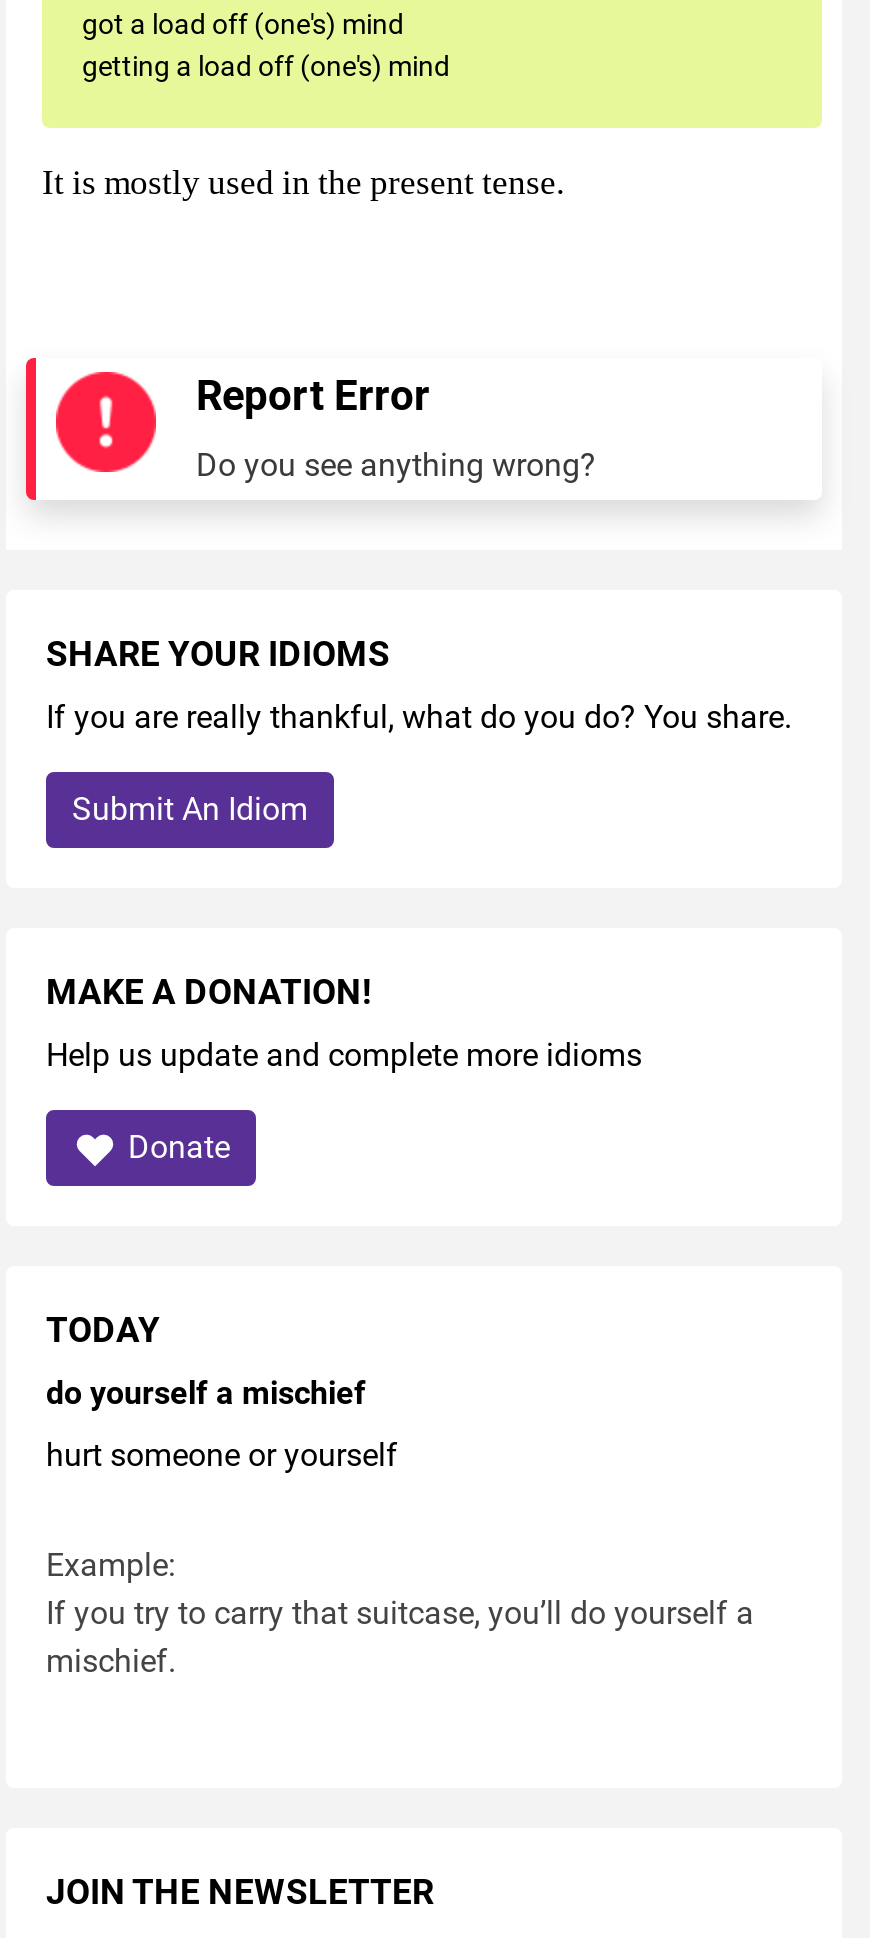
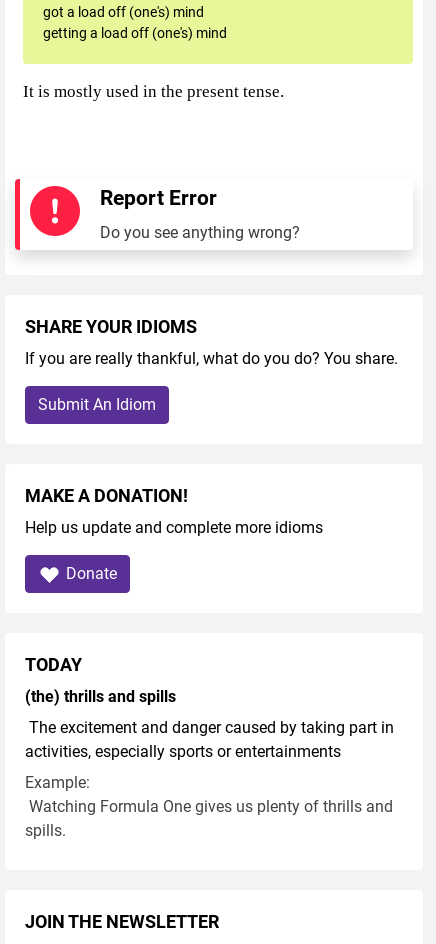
- do yourself a mischief
+ (the) thrills and spills

- hurt someone or yourself
+ The excitement and danger caused by taking part in
+ activities, especially sports or entertainments

- If you try to carry that suitcase, you’ll do yourself a
- mischief.
+ Watching Formula One gives us plenty of thrills and
+ spills.
